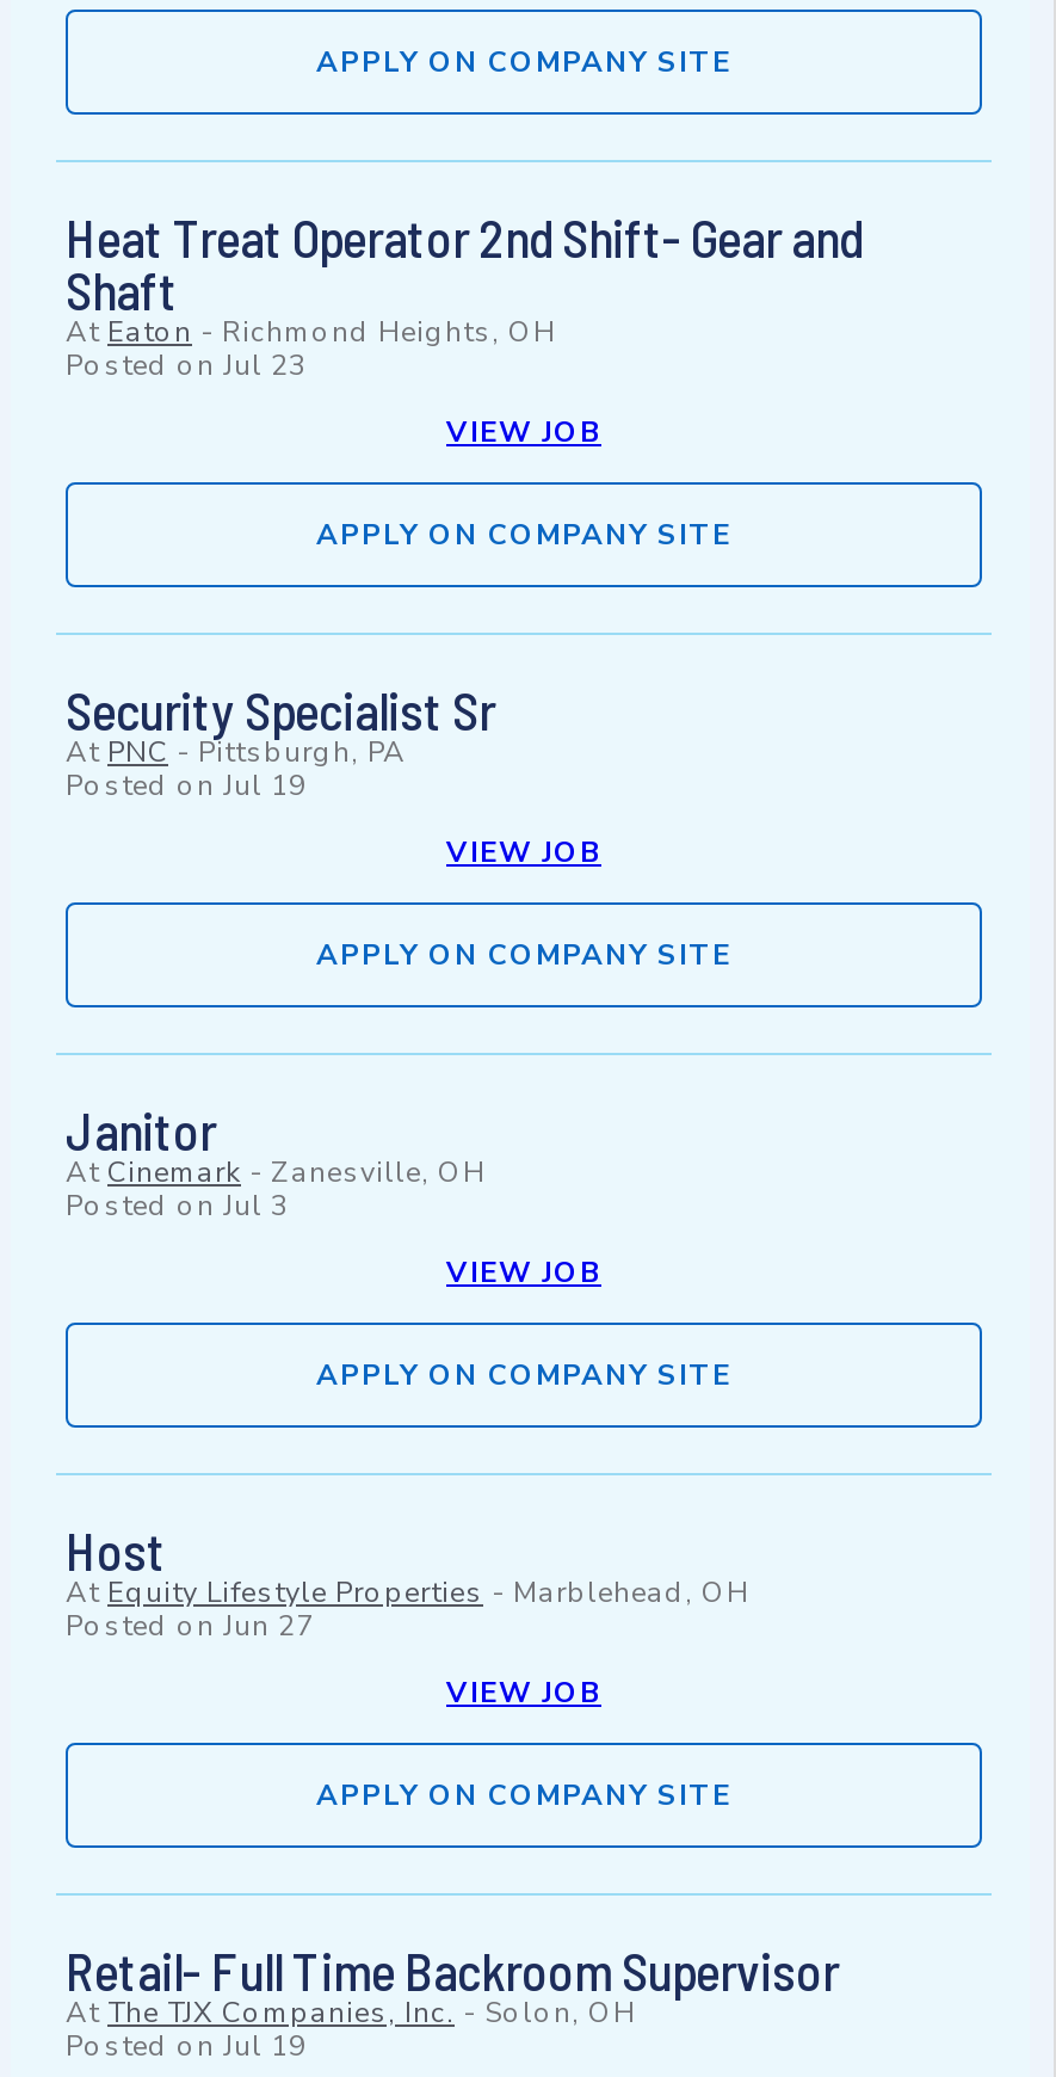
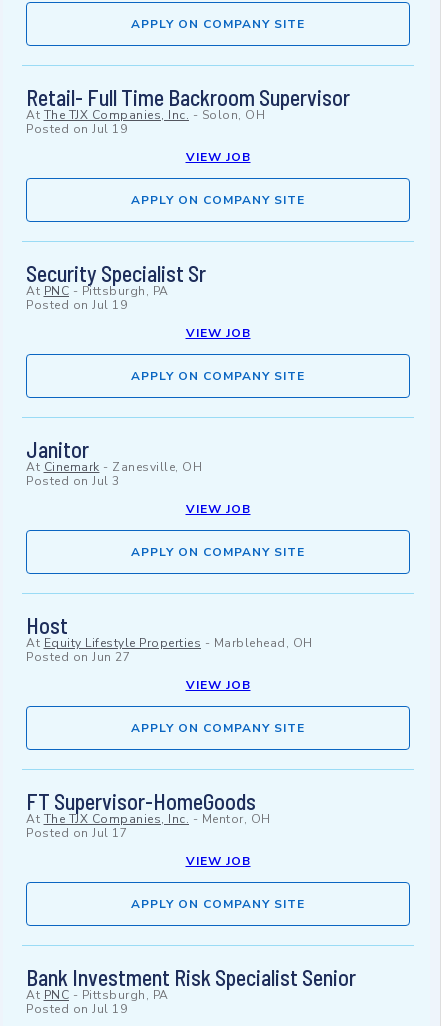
- Heat Treat Operator 2nd Shift- Gear and
- Shaft
- At Eaton - Richmond Heights, OH
- Posted on Jul 23
+ Posted onJul 19

moved up: VIEW JOB | APPLY ON COMPANY SITE | Security Specialist Sr | ... | VIEW JOB | APPLY ON COMPANY SITE

+ FT Supervisor-HomeGoods
+ At The TJX Companies, Inc. - Mentor, OH
+ Posted onJul 17
+ VIEW JOB
+ APPLY ON COMPANY SITE
+ Bank Investment Risk Specialist Senior
+ At PNC - Pittsburgh, PA

moved up: Retail- Full Time Backroom Supervisor | At The TJX Companies, Inc. - Solon, OH
